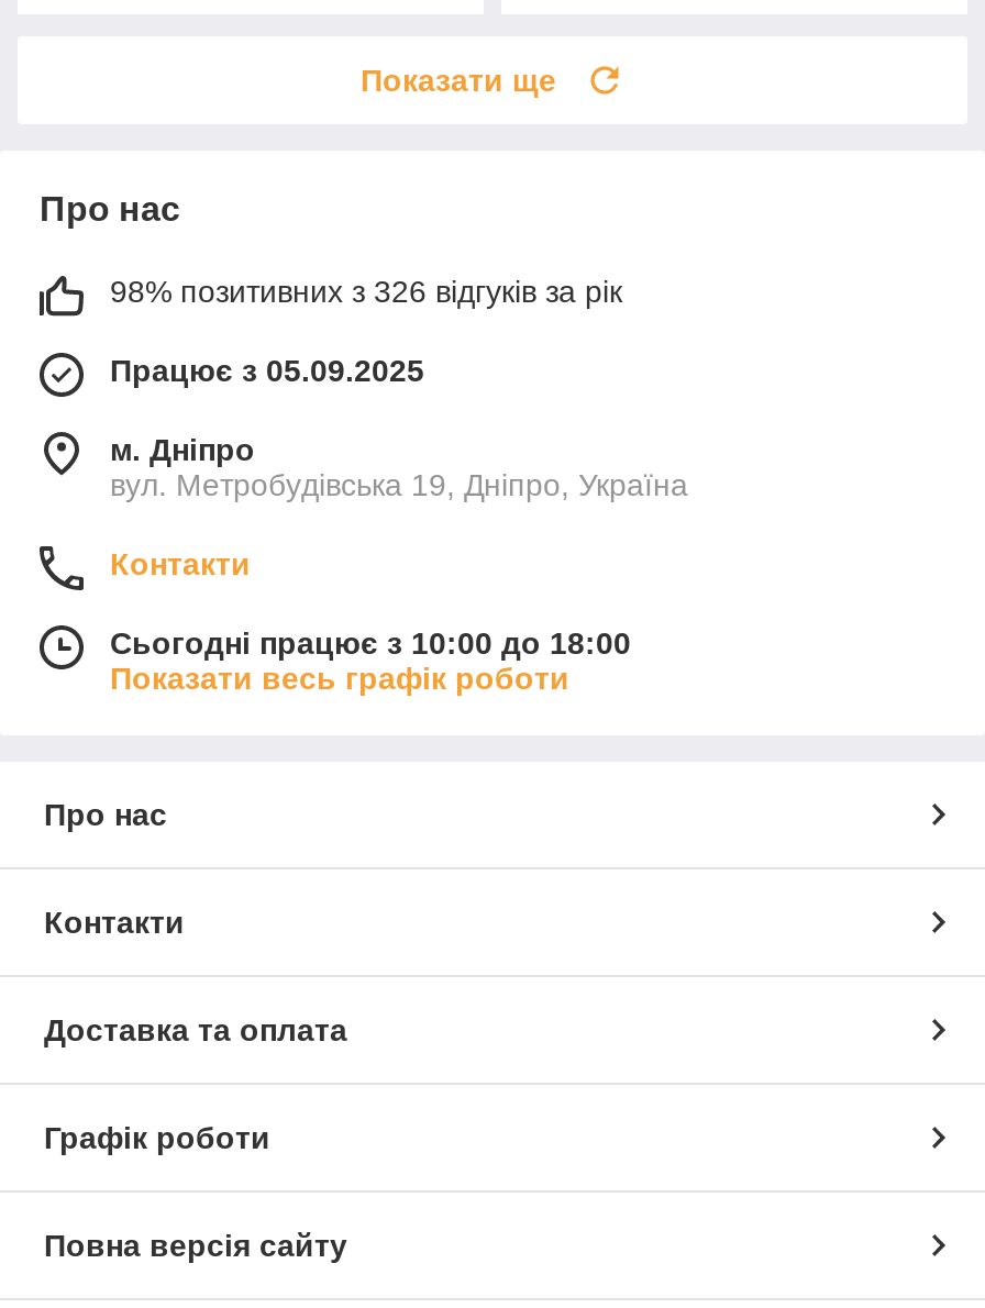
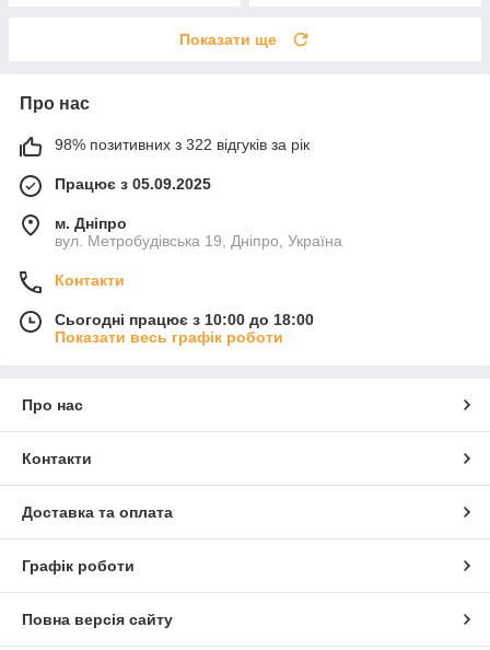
- 98% позитивних з 326 відгуків за рік
+ 98% позитивних з 322 відгуків за рік
